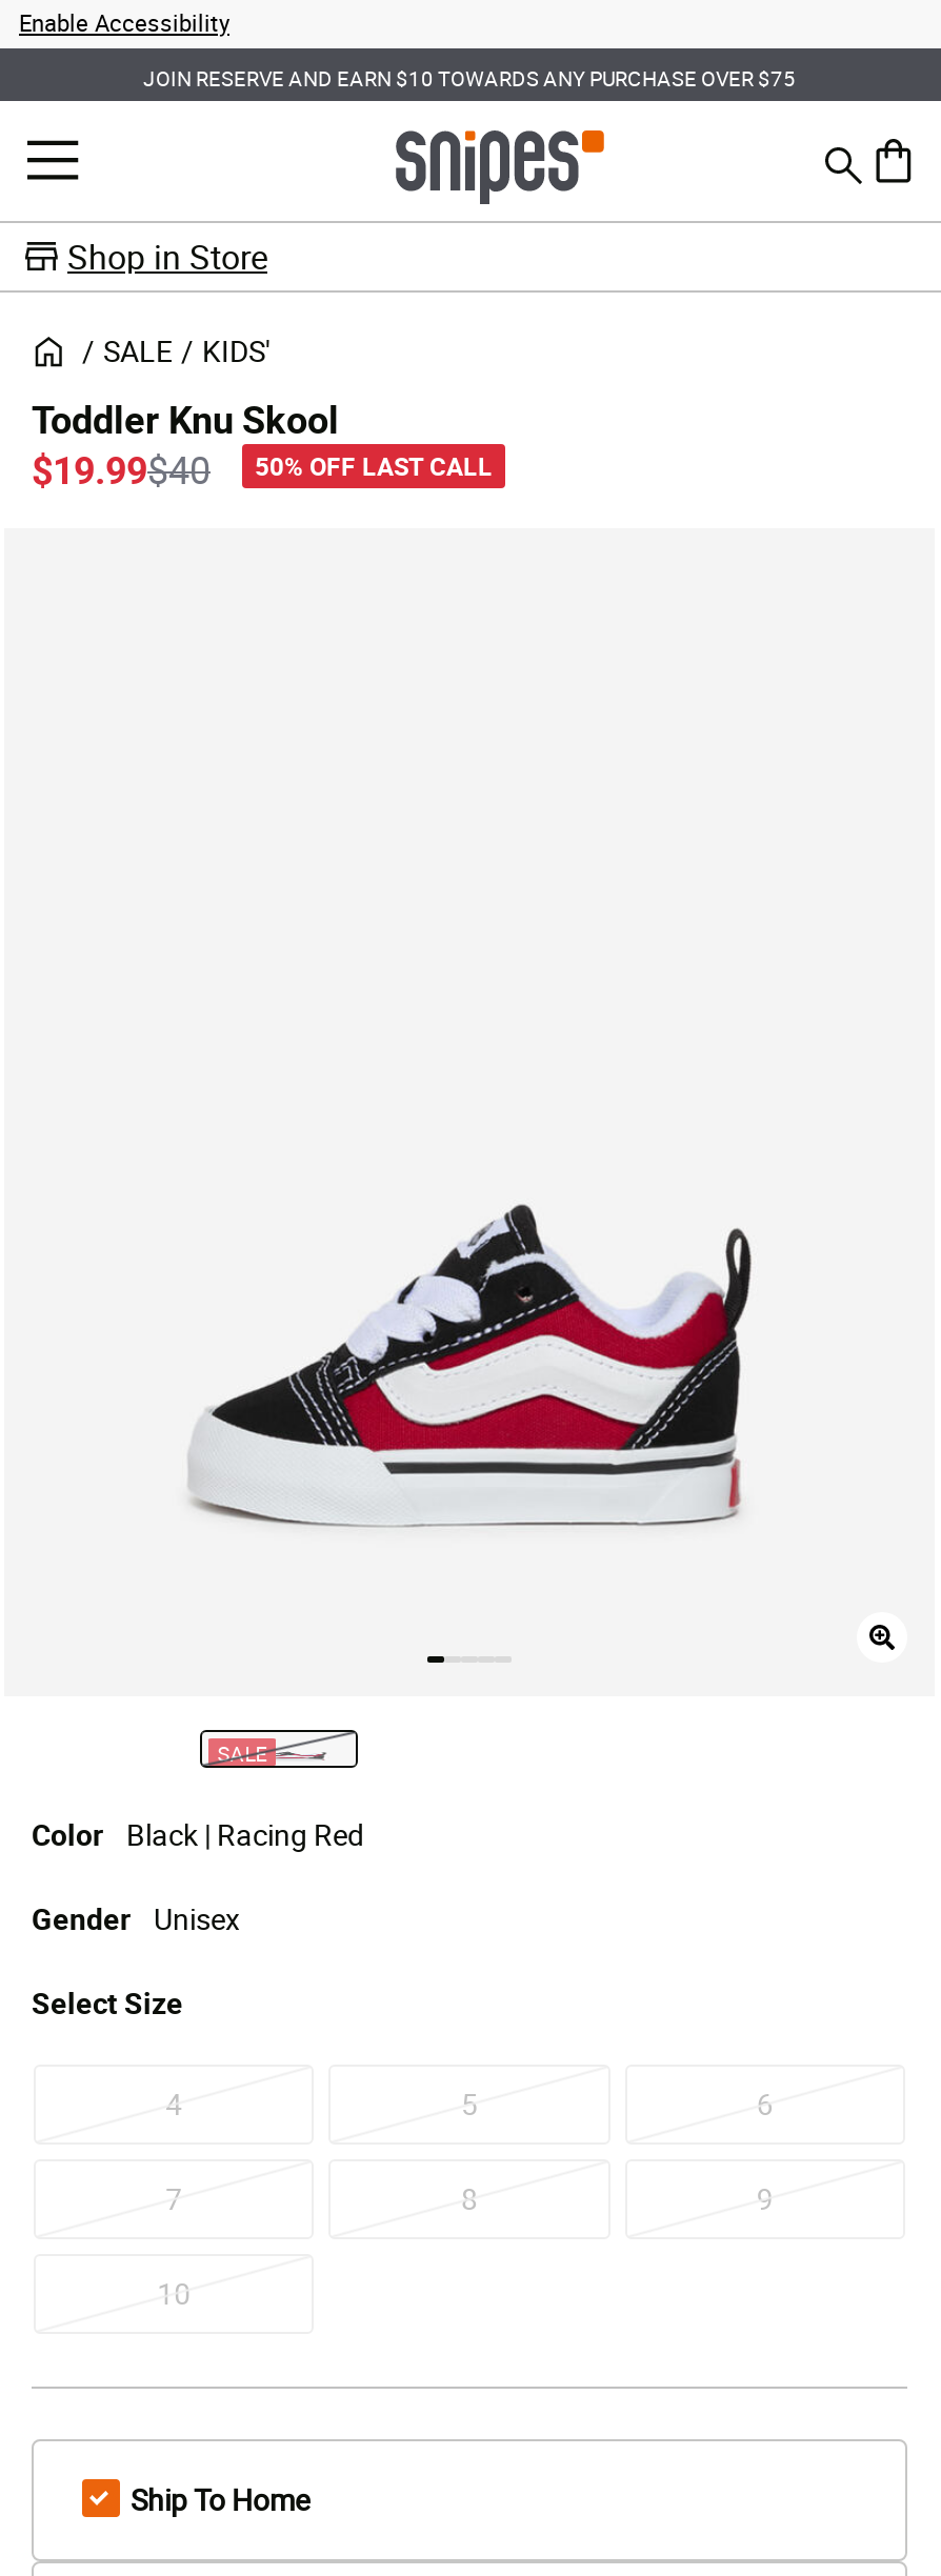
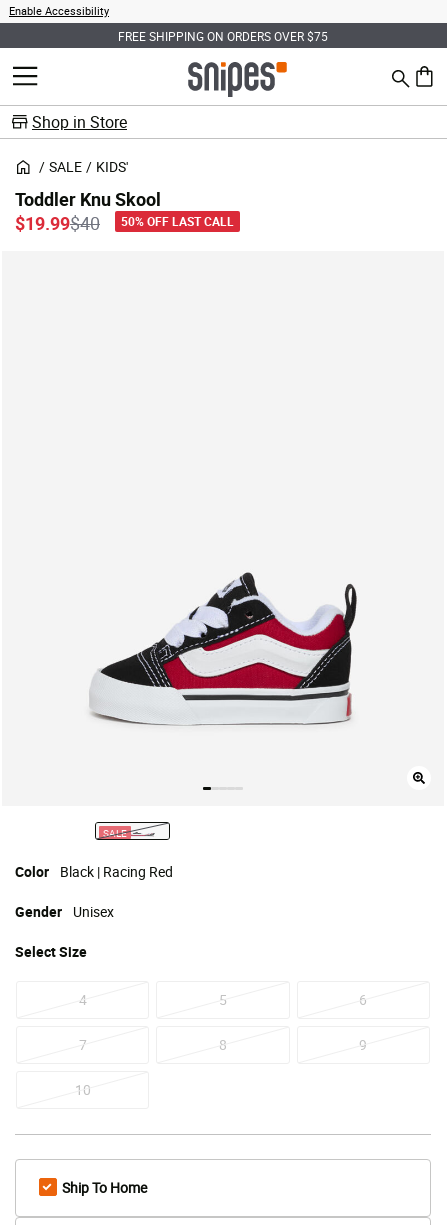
- JOIN RESERVE AND EARN $10 TOWARDS ANY PURCHASE OVER $75
+ FREE SHIPPING ON ORDERS OVER $75
